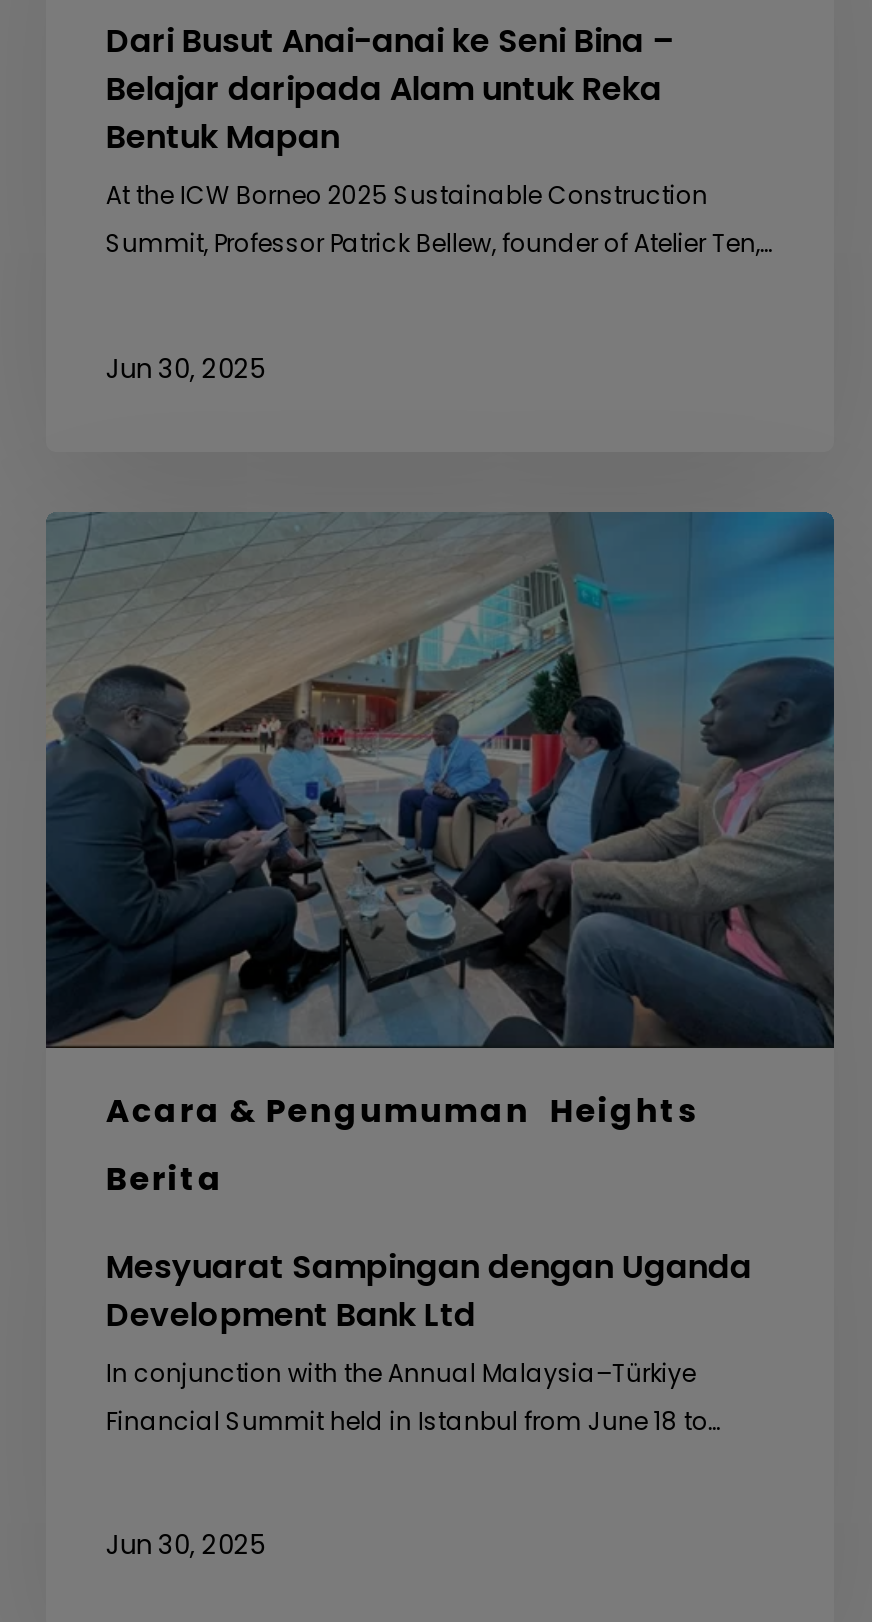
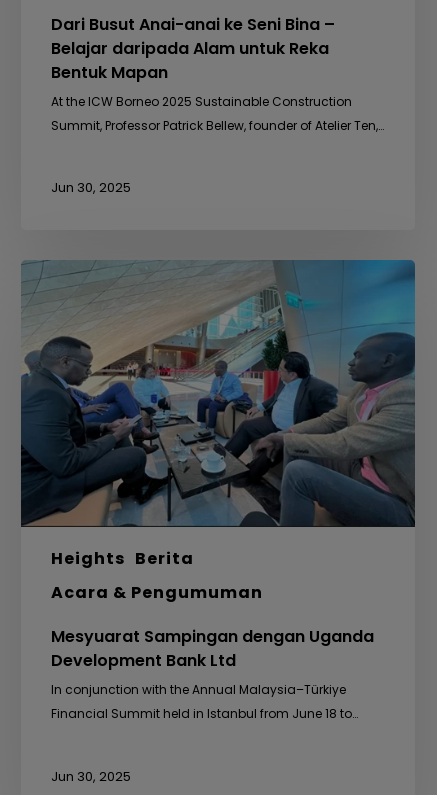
- Acara & Pengumuman Heights
+ Heights Berita

- Berita
+ Acara & Pengumuman
